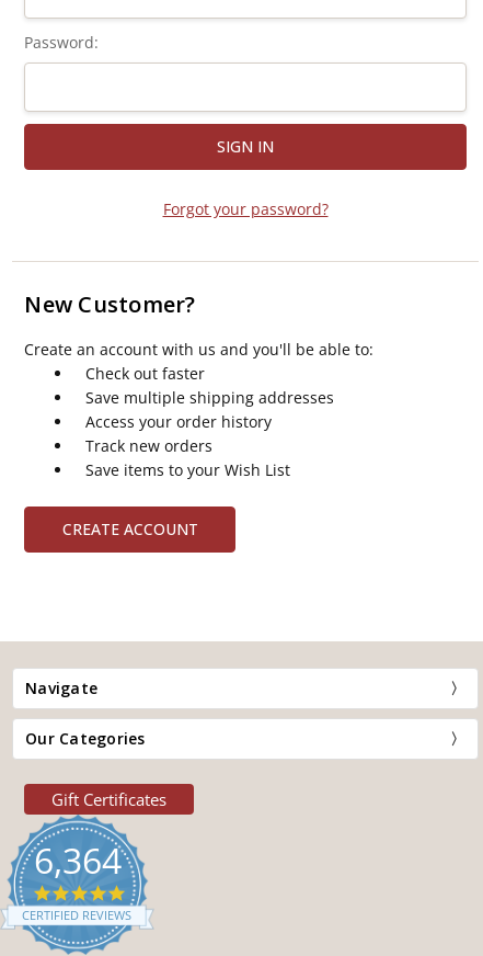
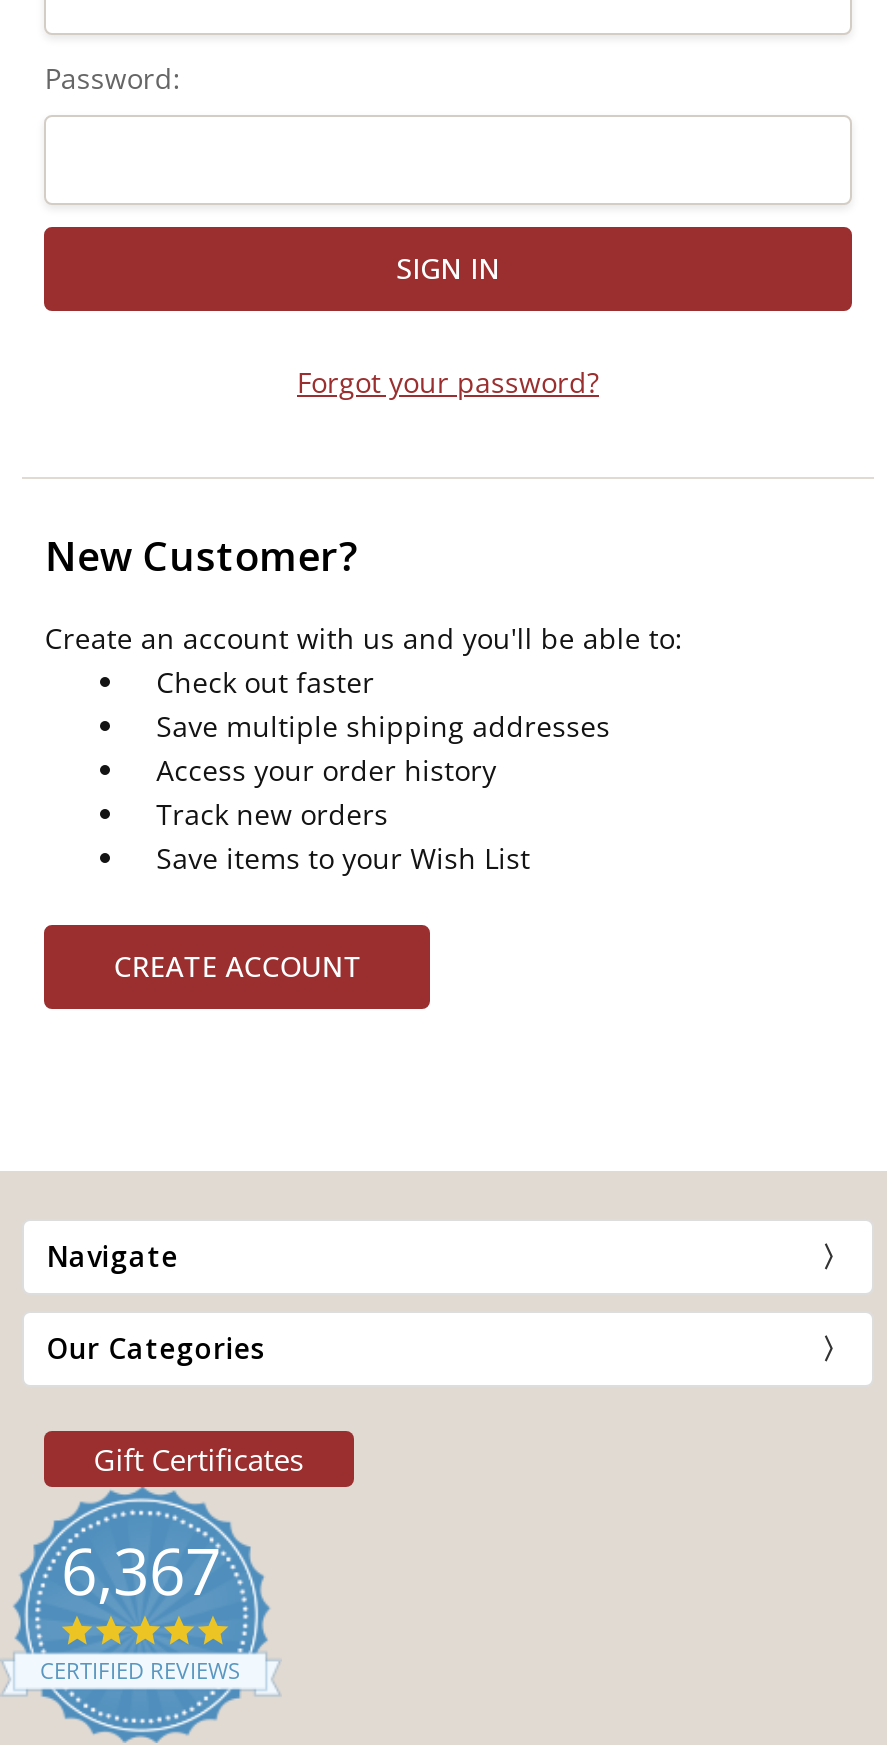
- 6,364
+ 6,367
